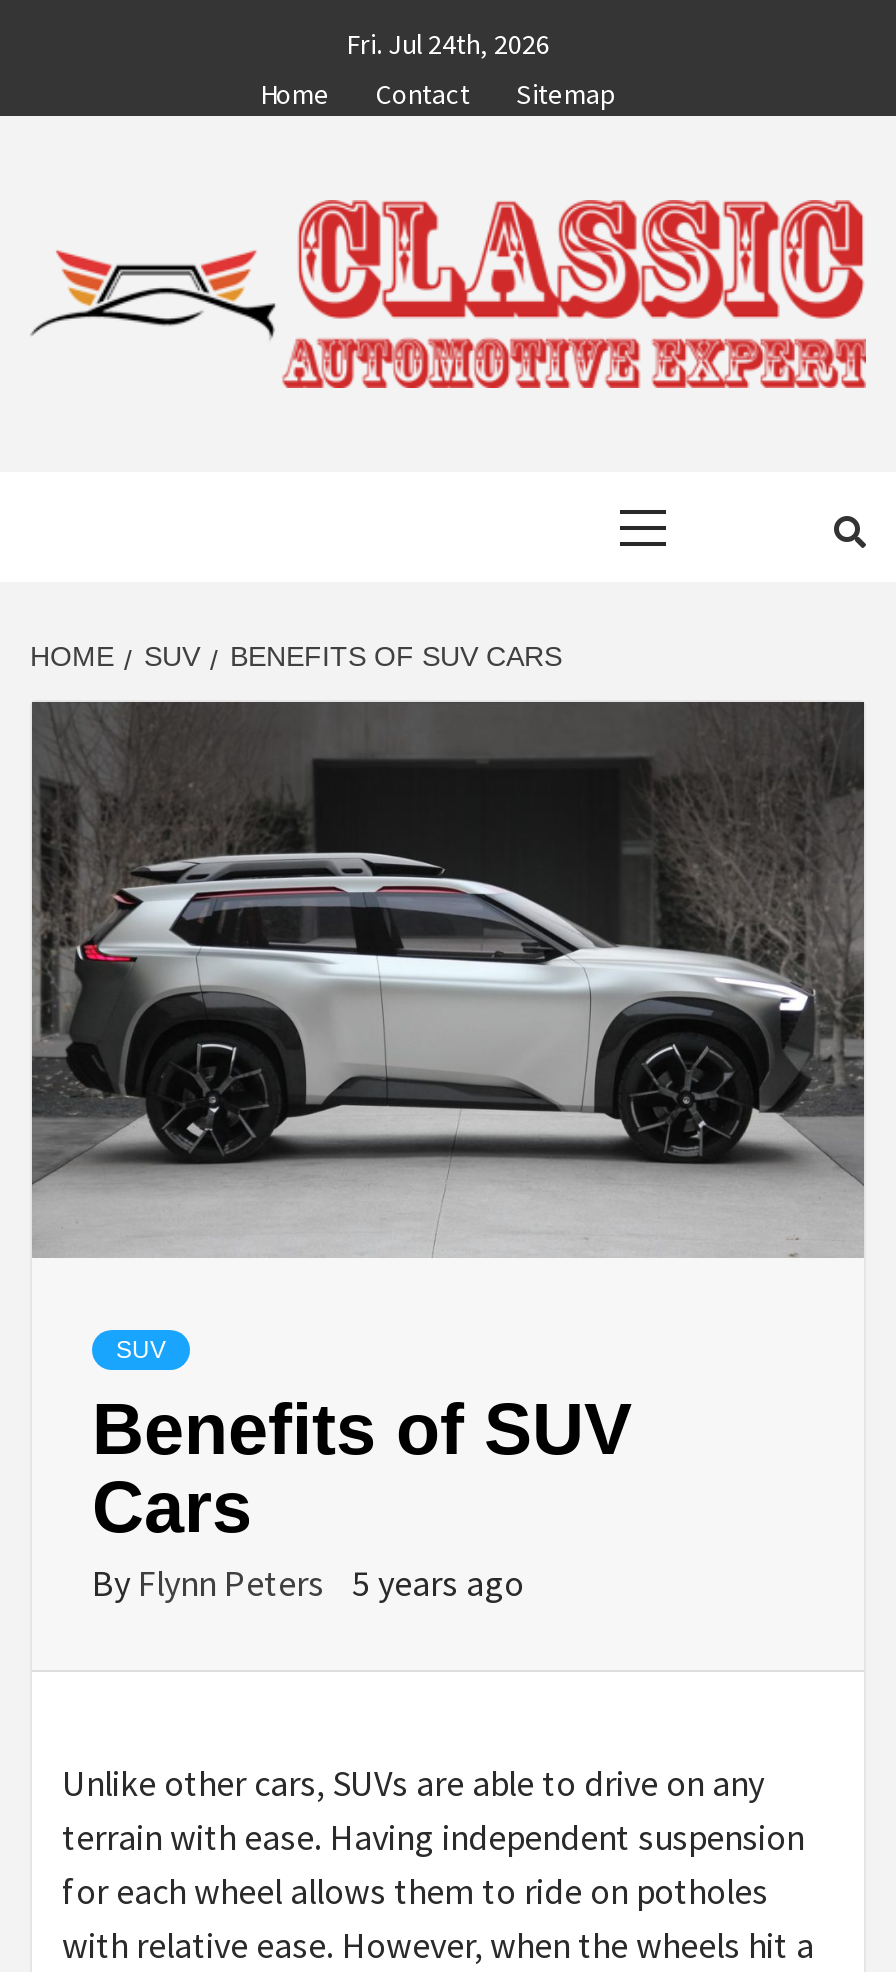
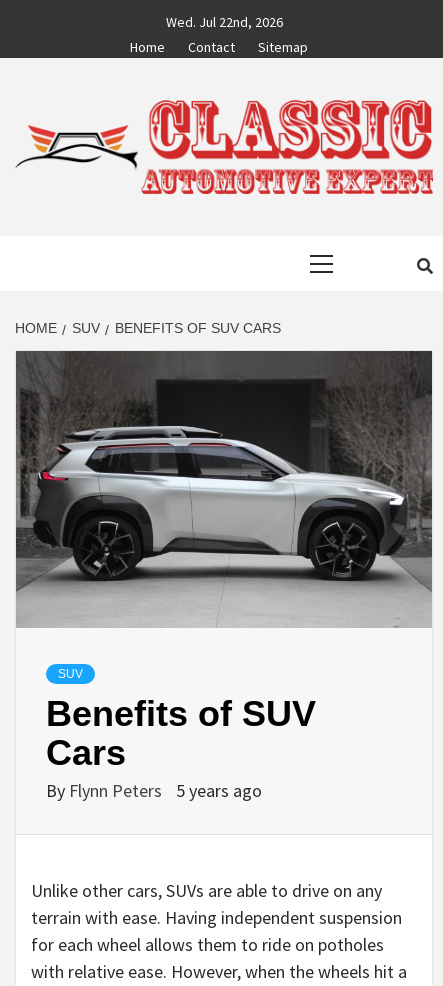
- Fri. Jul 24th, 2026
+ Wed. Jul 22nd, 2026
